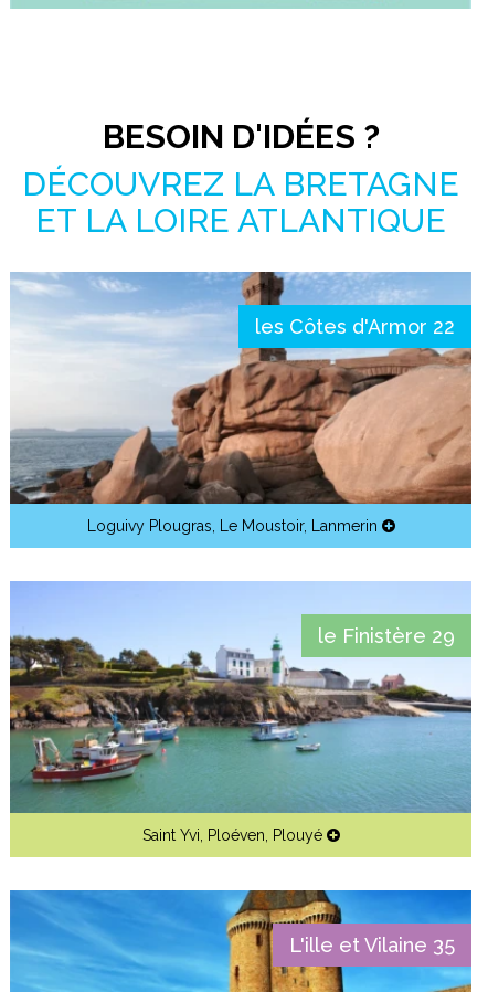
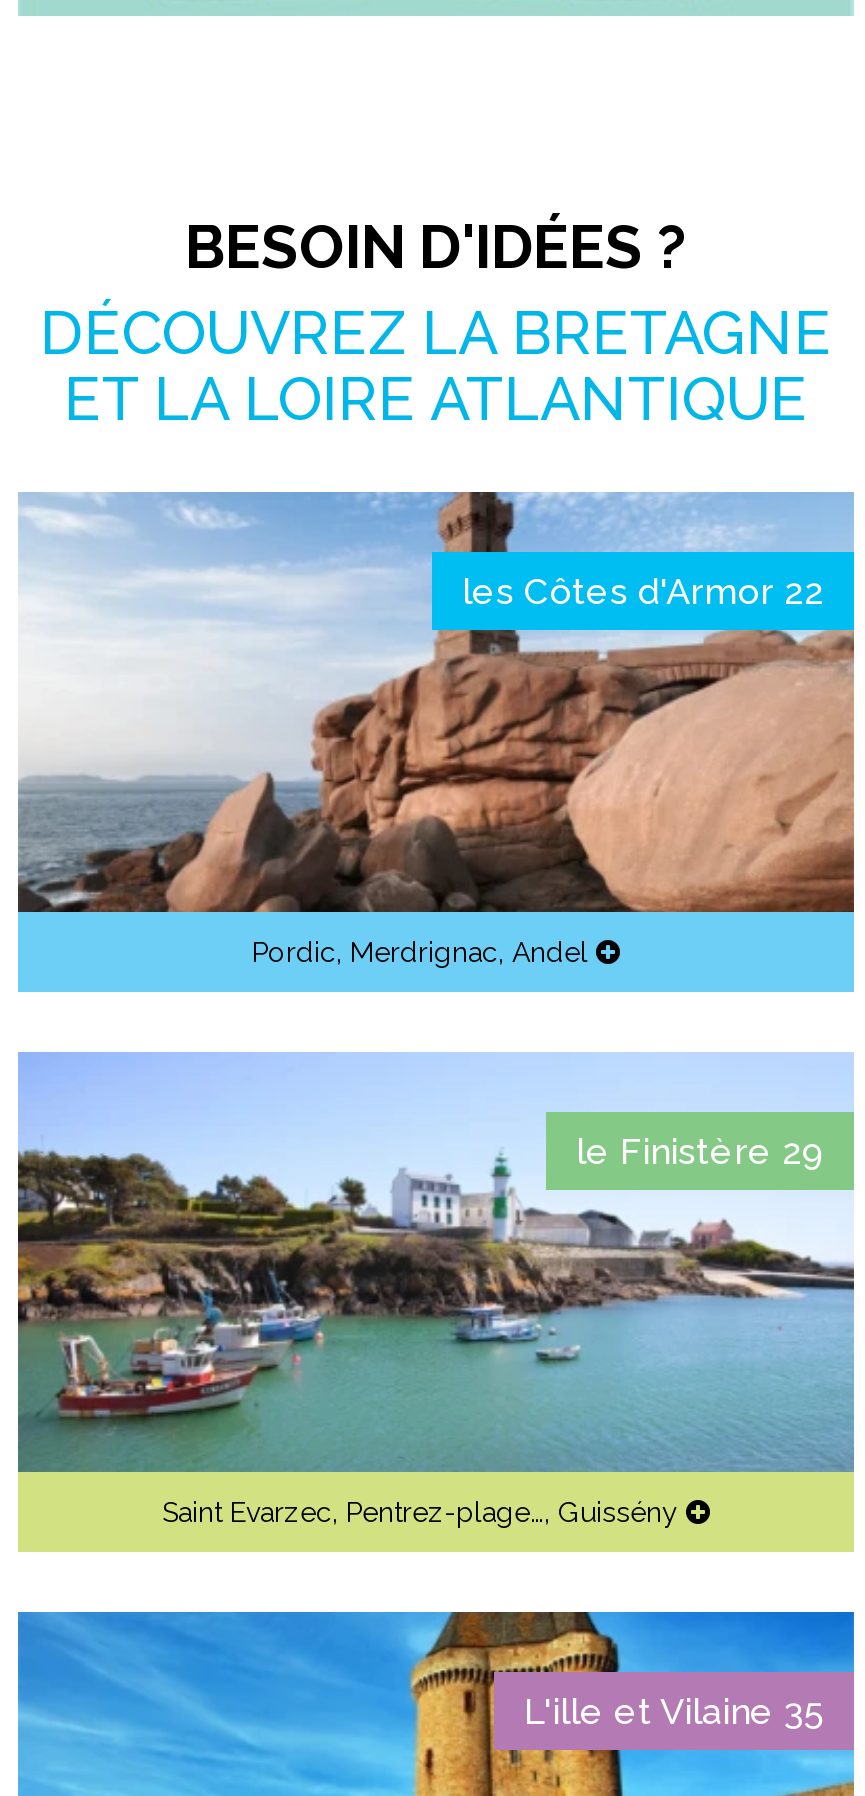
- Loguivy Plougras, Le Moustoir, Lanmerin
+ Pordic, Merdrignac, Andel

- Saint Yvi, Ploéven, Plouyé
+ Saint Evarzec, Pentrez-plage…, Guissény
